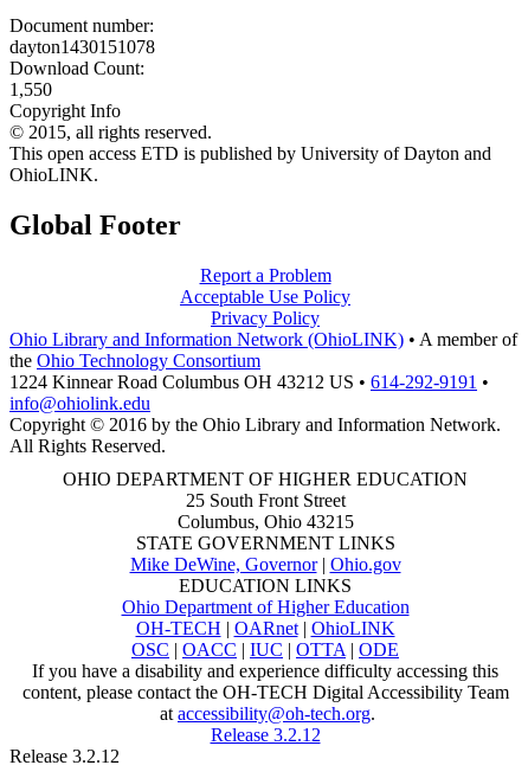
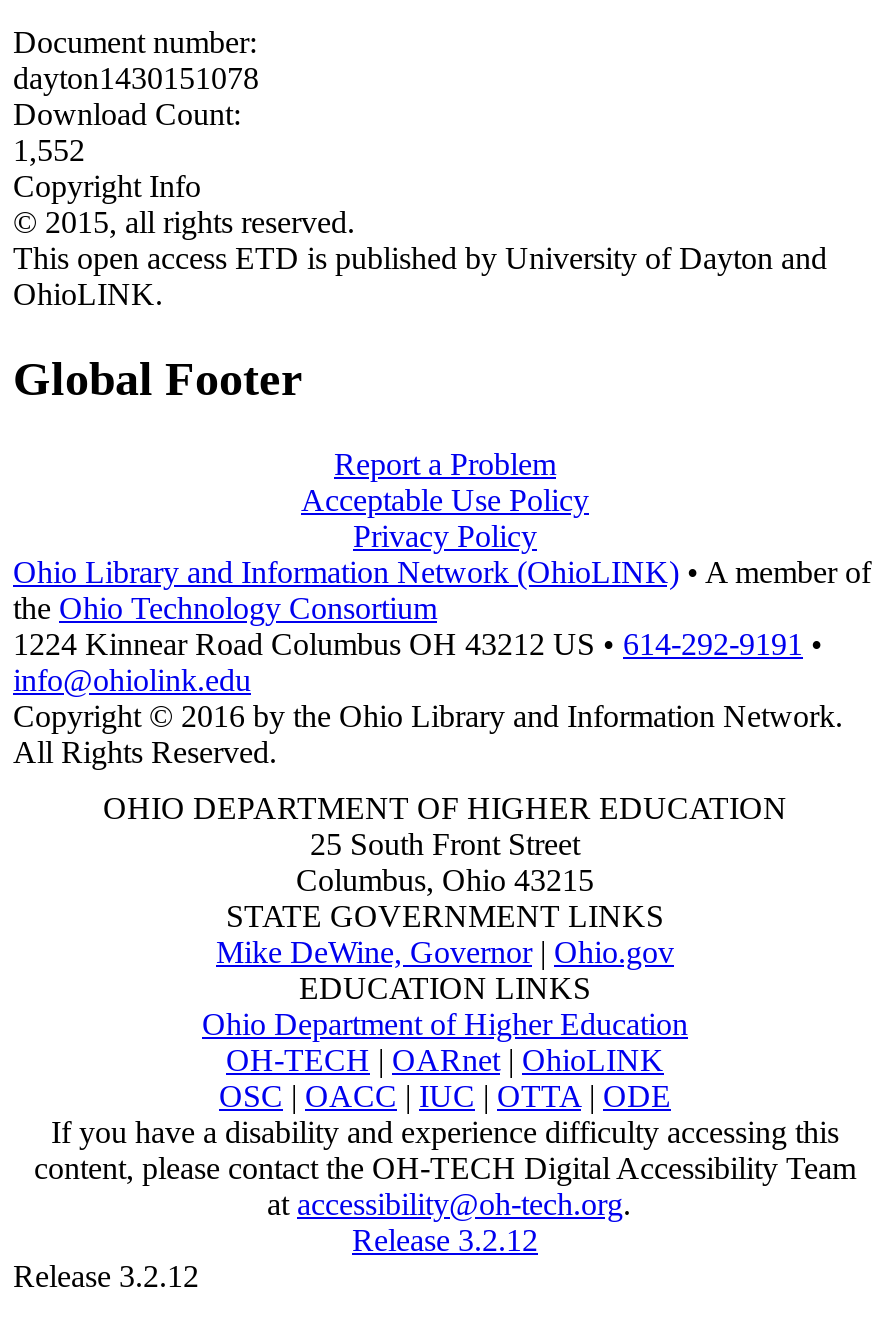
- 1,550
+ 1,552
